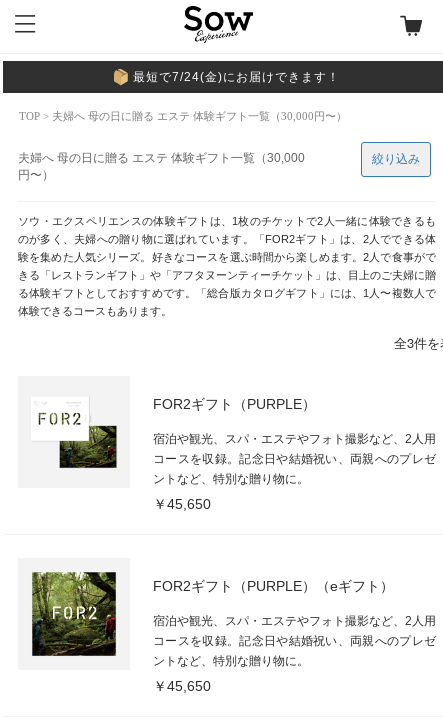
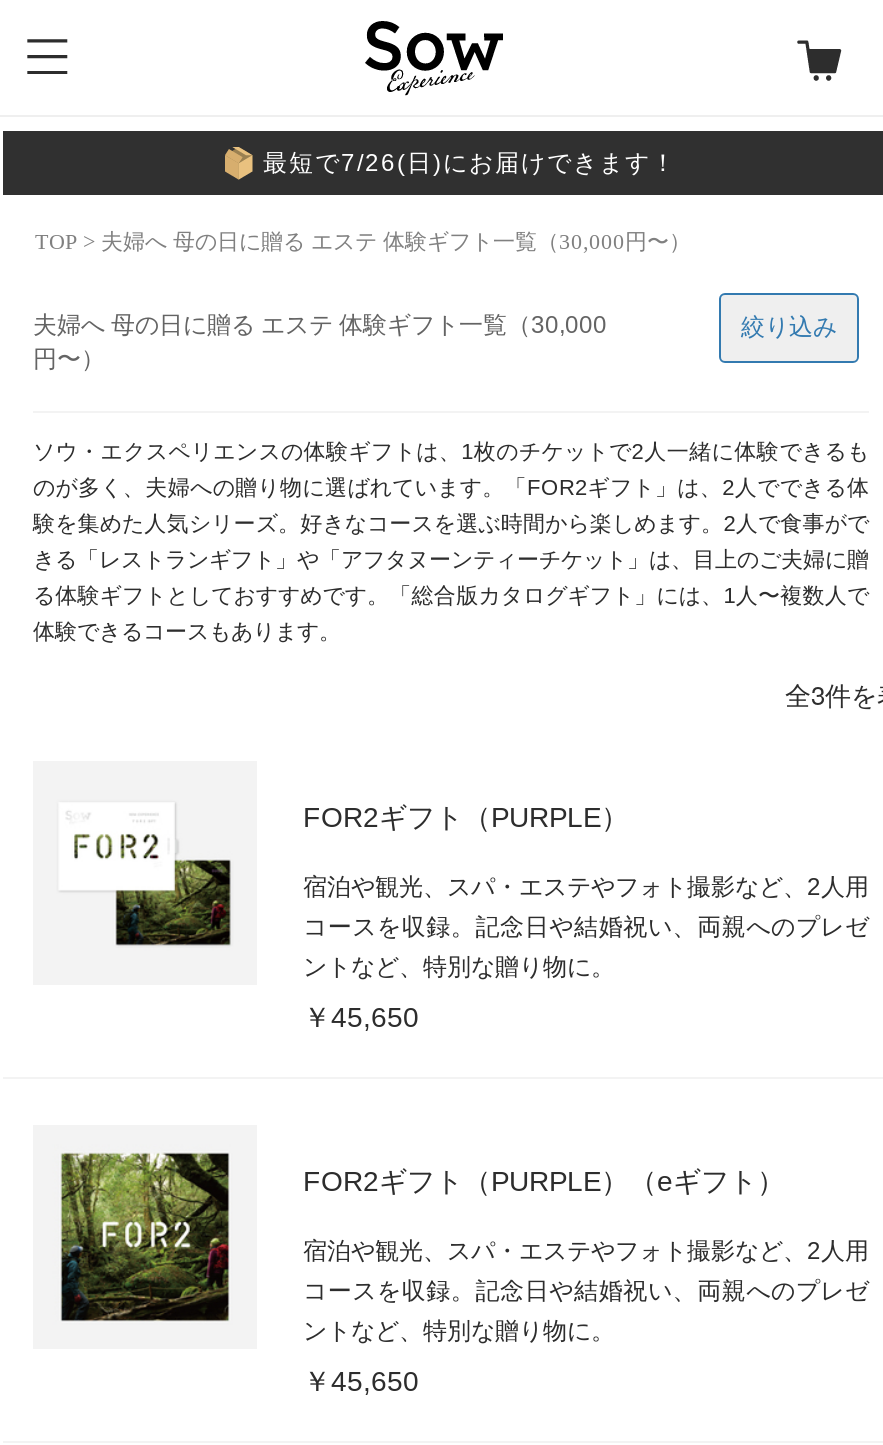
- 最短で7/24(金)にお届けできます！
+ 最短で7/26(日)にお届けできます！
